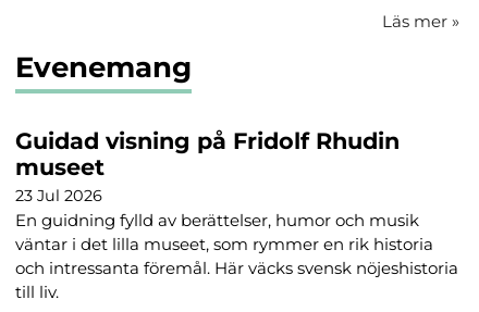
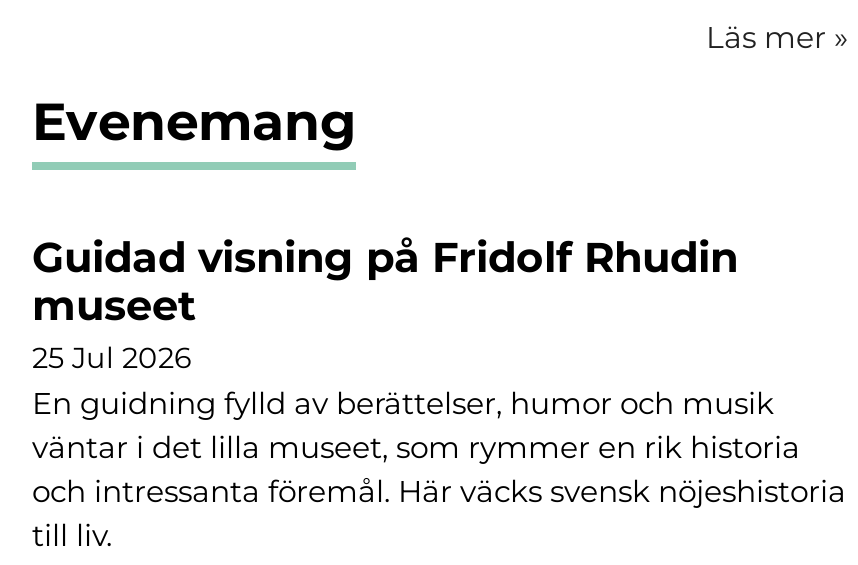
- 23 Jul 2026
+ 25 Jul 2026
